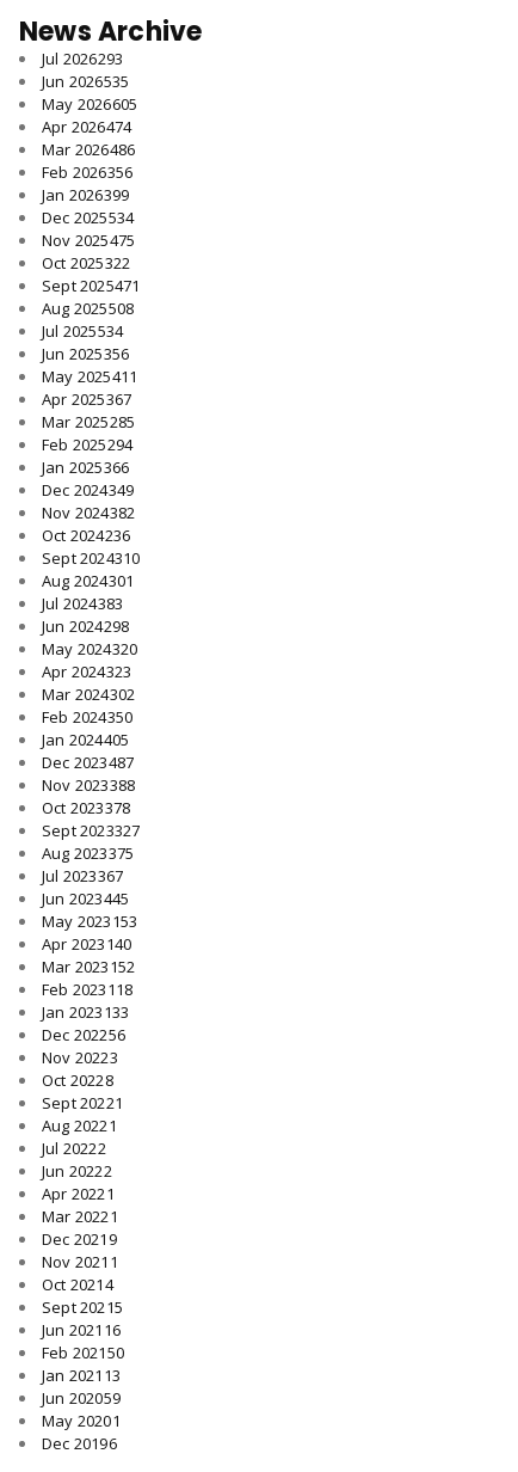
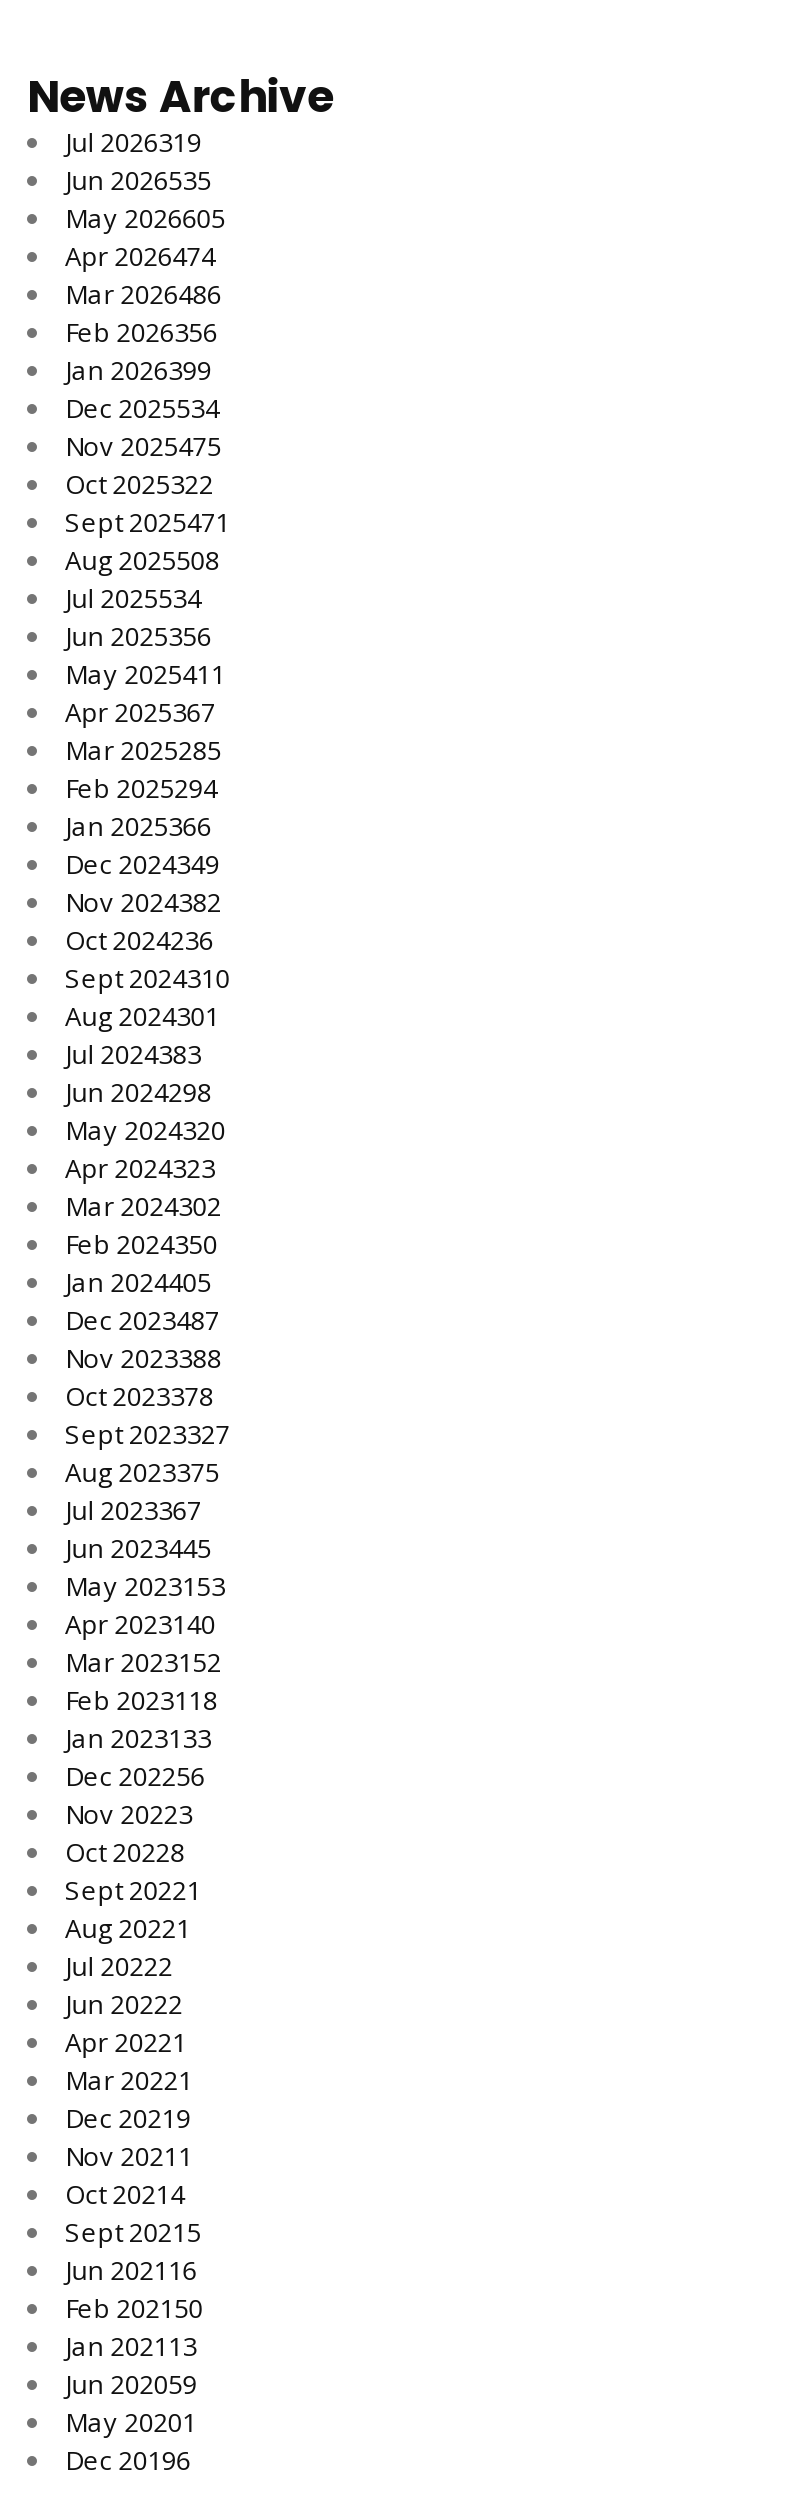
- Jul 2026293
+ Jul 2026319
